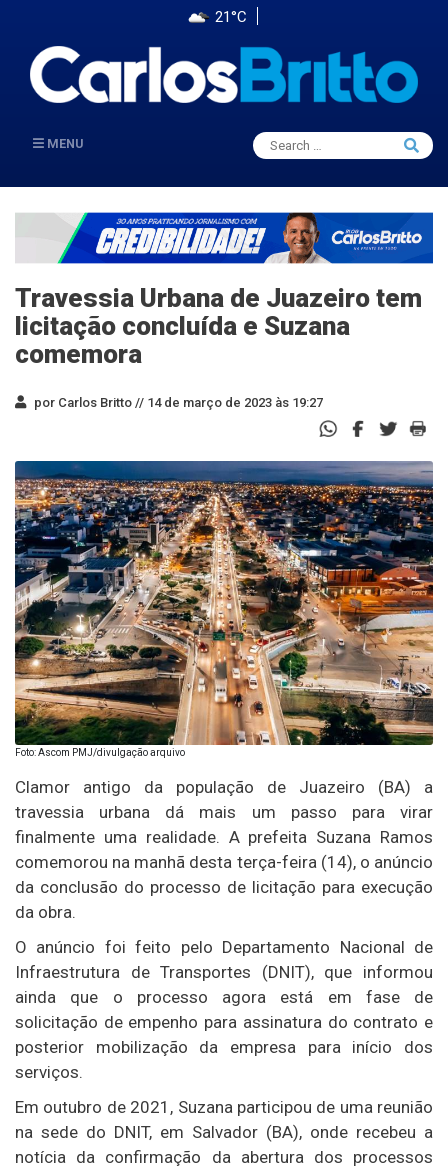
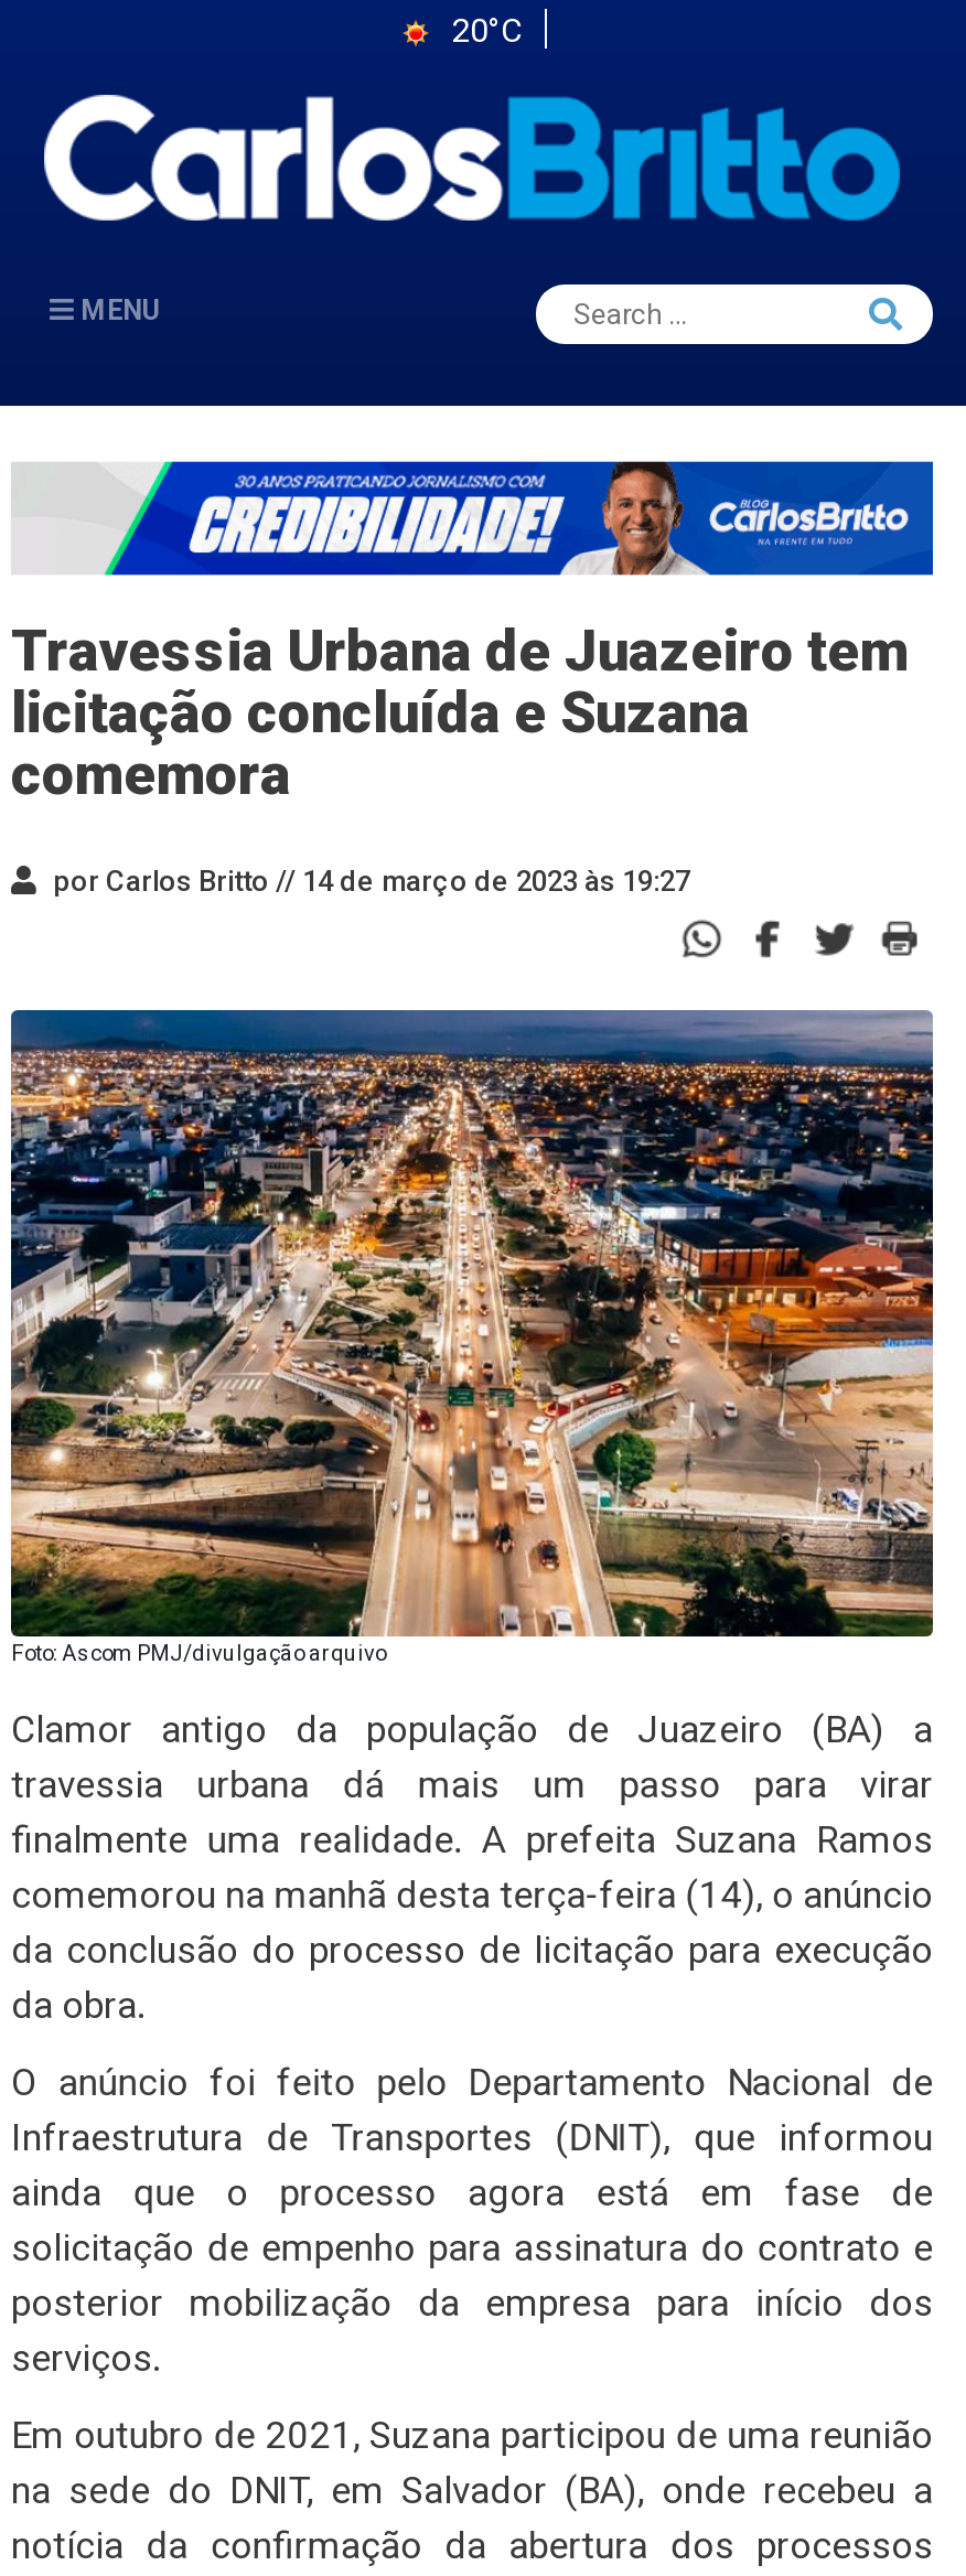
- 21°C
+ 20°C
